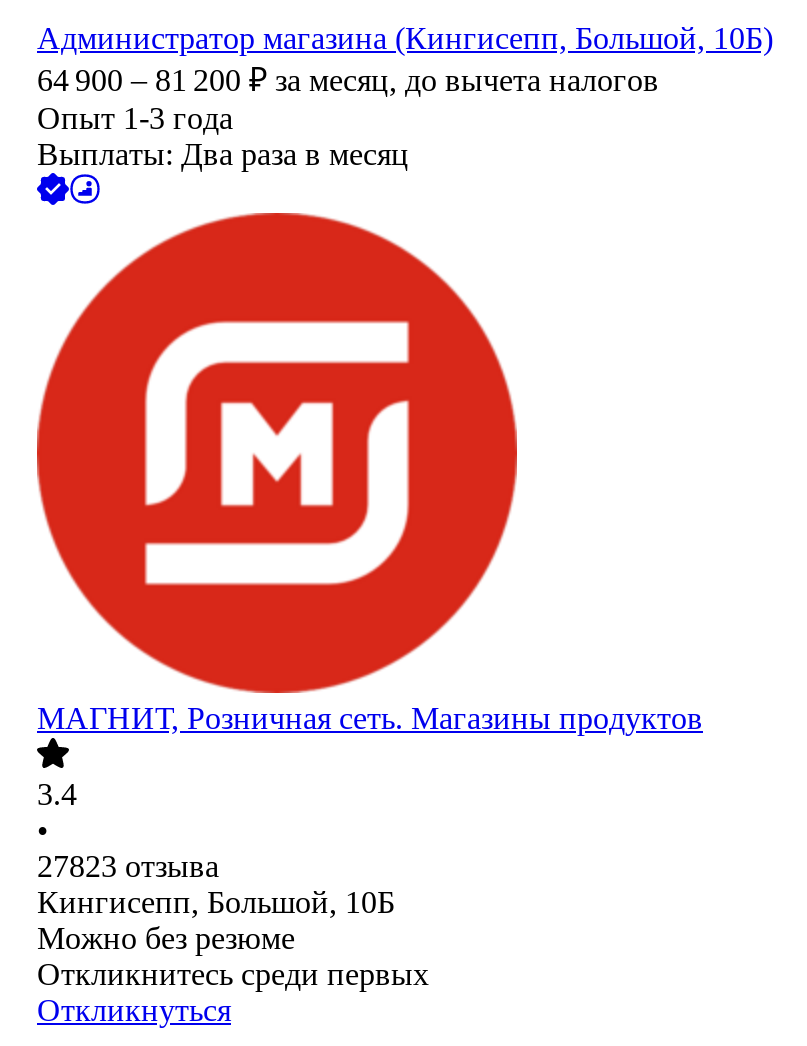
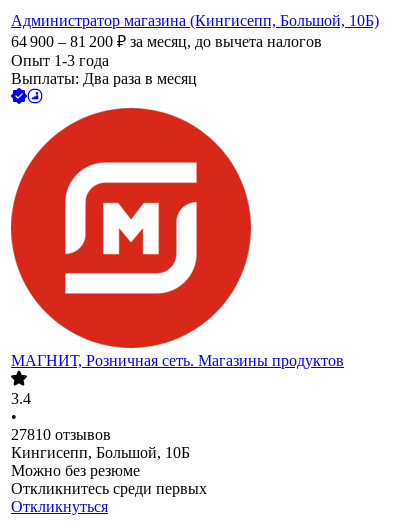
- 27823 отзыва
+ 27810 отзывов
